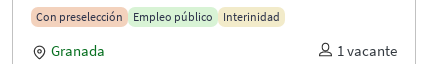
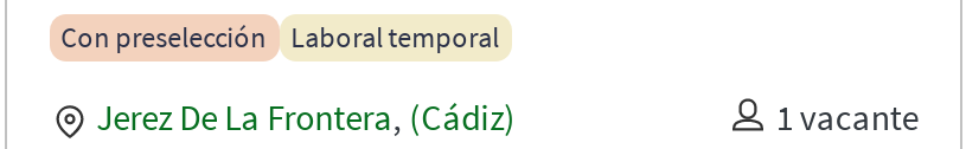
- Empleo público
- Interinidad
+ Laboral temporal

- Granada
+ Jerez De La Frontera, (Cádiz)
